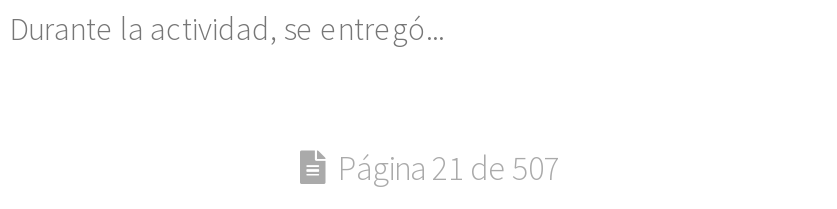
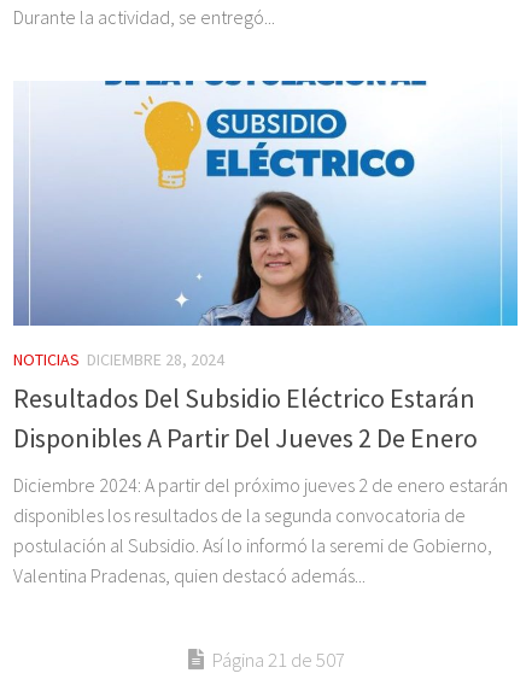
+ [image]
+ NOTICIAS DICIEMBRE 28, 2024
+ Resultados Del Subsidio Eléctrico Estarán
+ Disponibles A Partir Del Jueves 2 De Enero
+ Diciembre 2024: A partir del próximo jueves 2 de enero estarán
+ disponibles los resultados de la segunda convocatoria de
+ postulación al Subsidio. Así lo informó la seremi de Gobierno,
+ Valentina Pradenas, quien destacó además...
